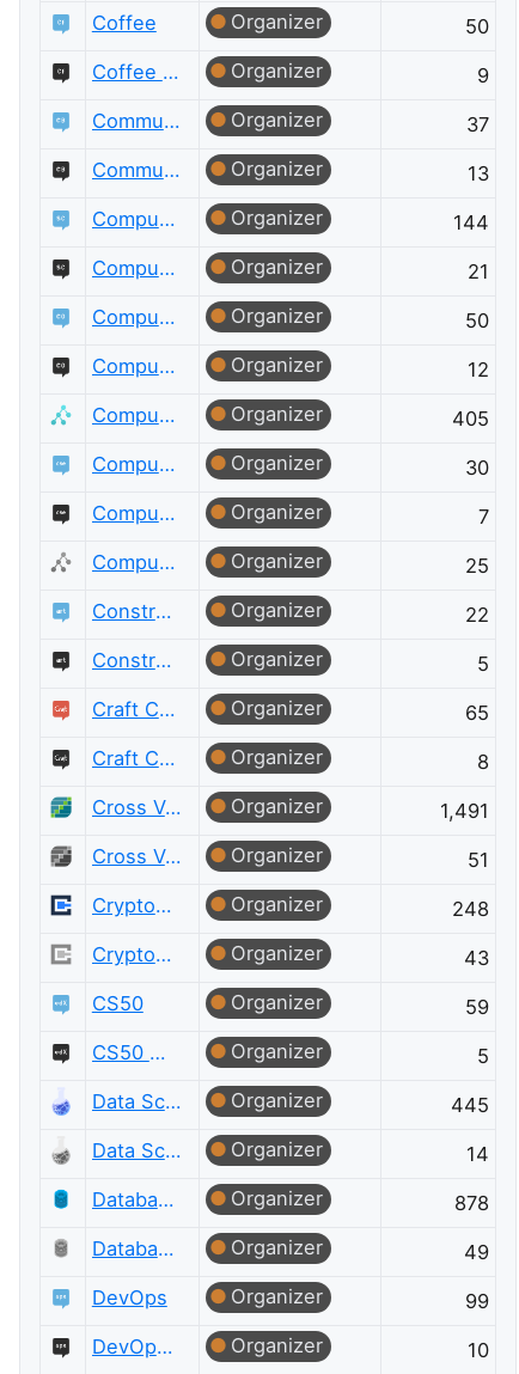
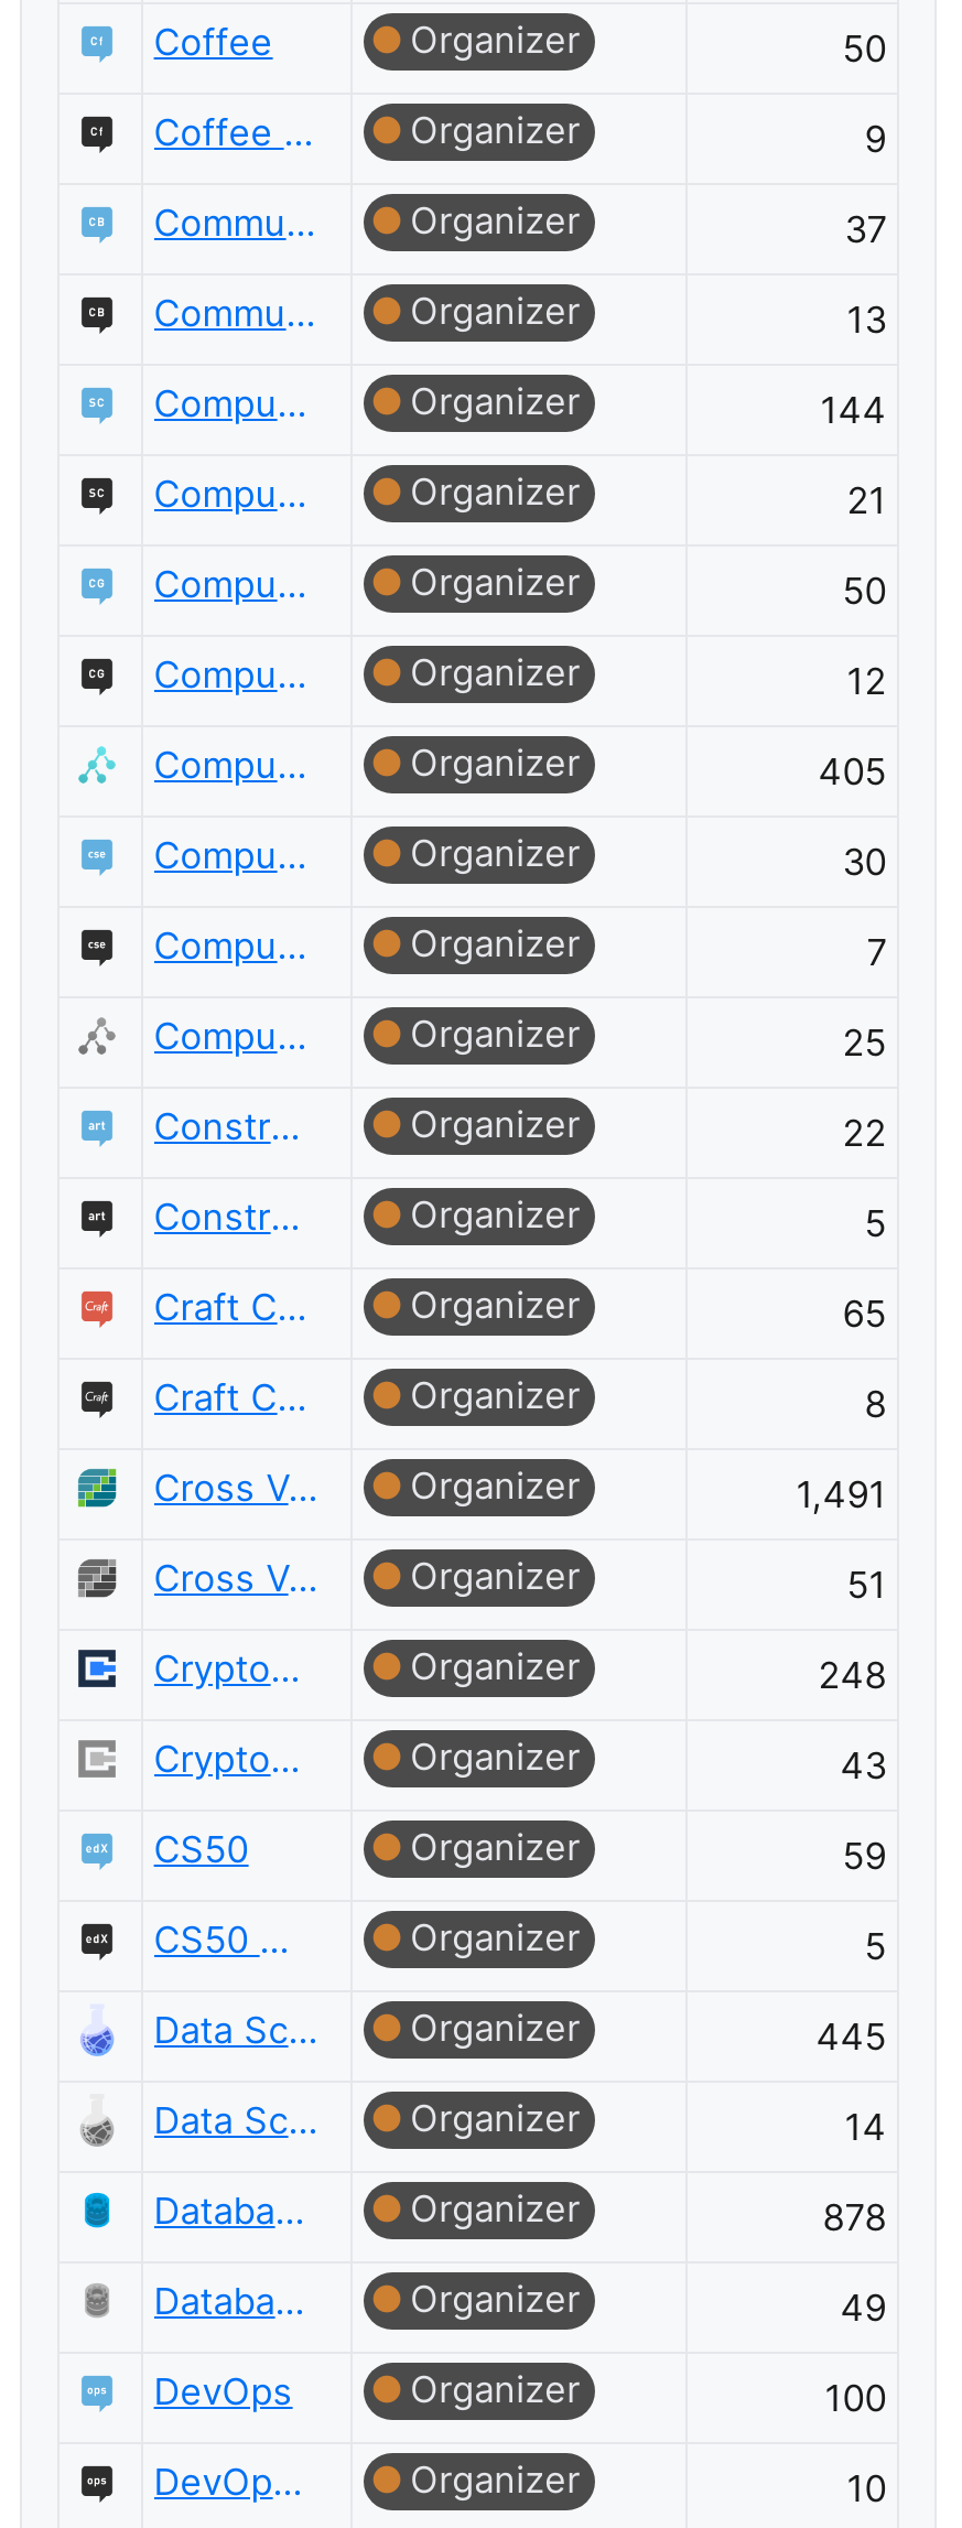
- 99
+ 100
